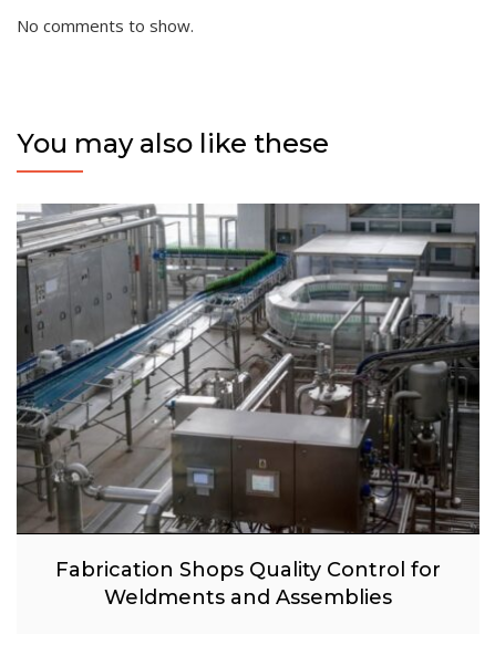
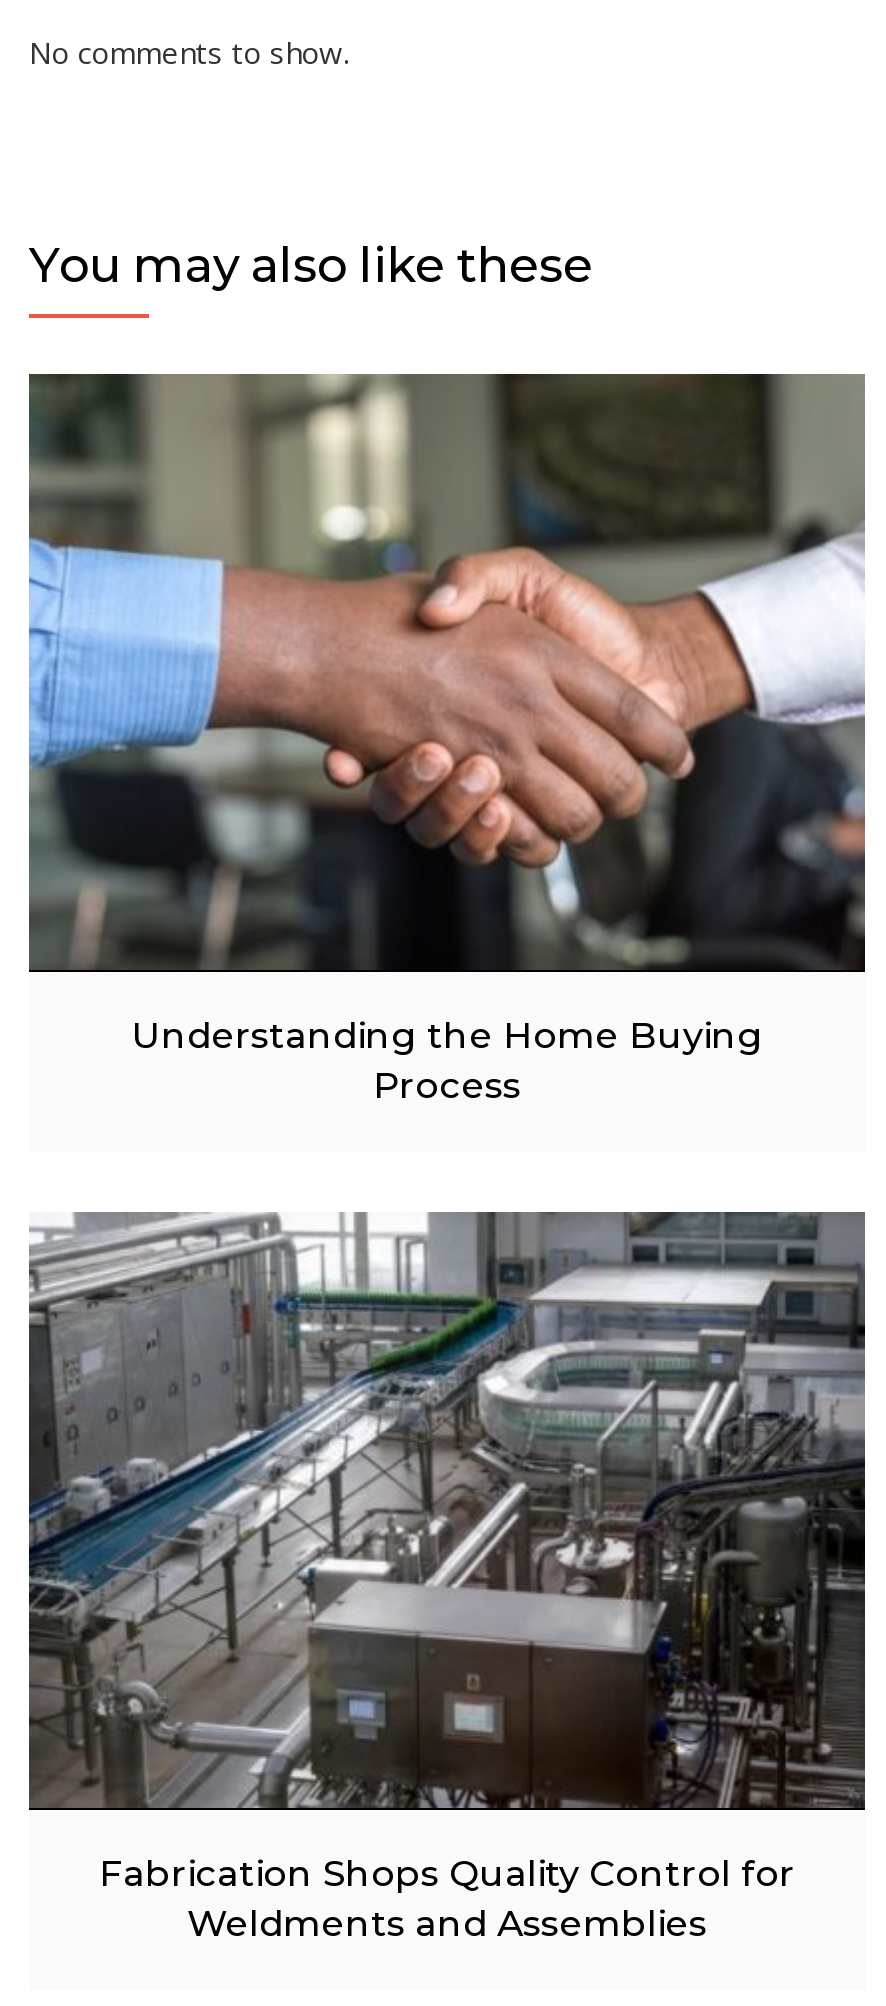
+ [image]
+ Understanding the Home Buying
+ Process
